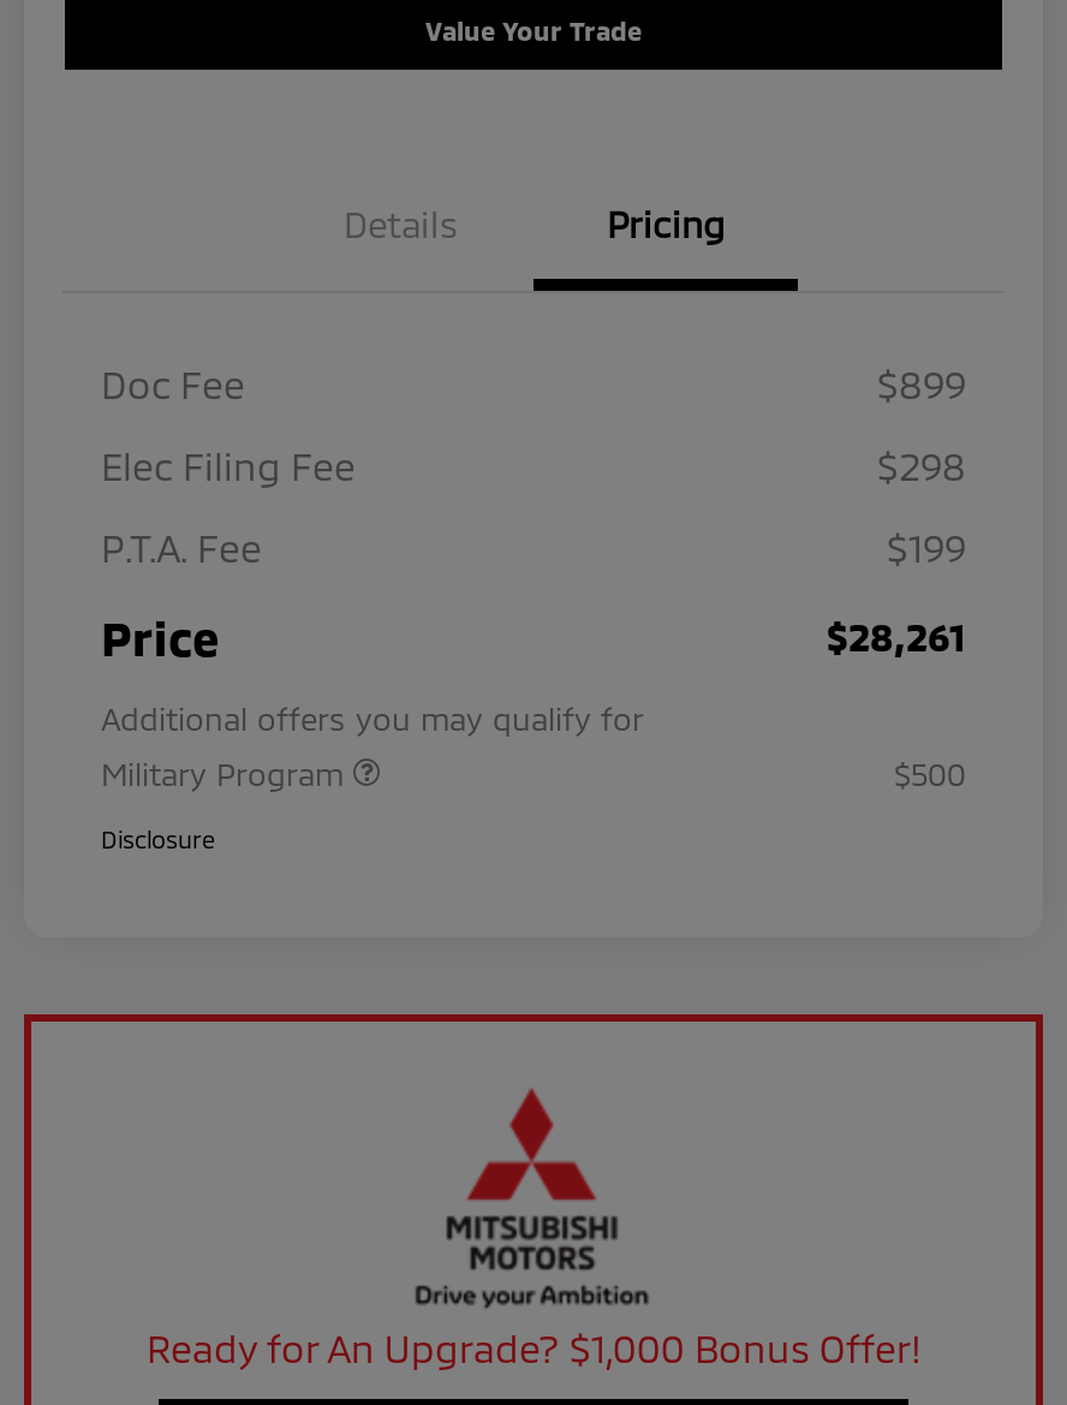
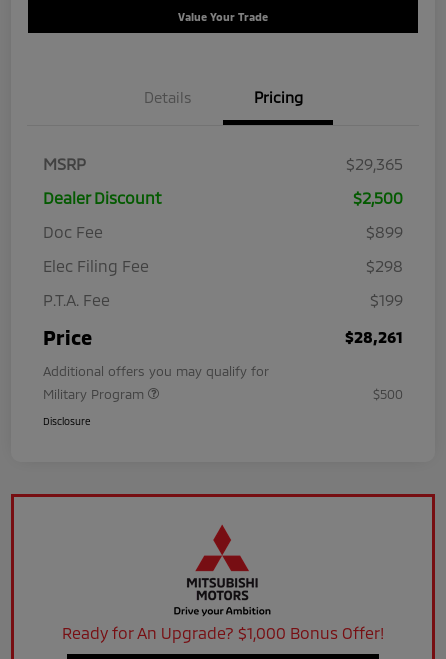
+ MSRP
+ $29,365
+ Dealer Discount
+ $2,500
